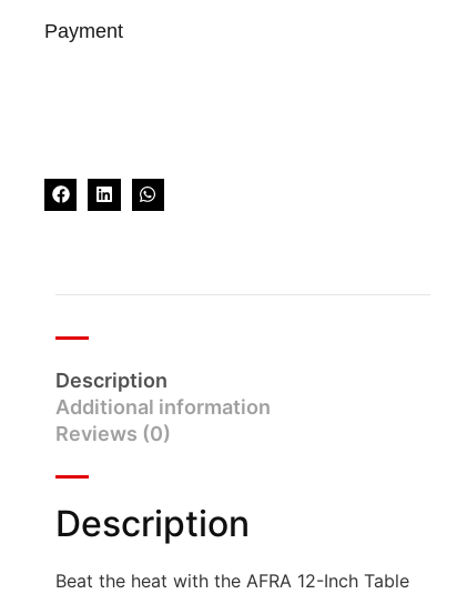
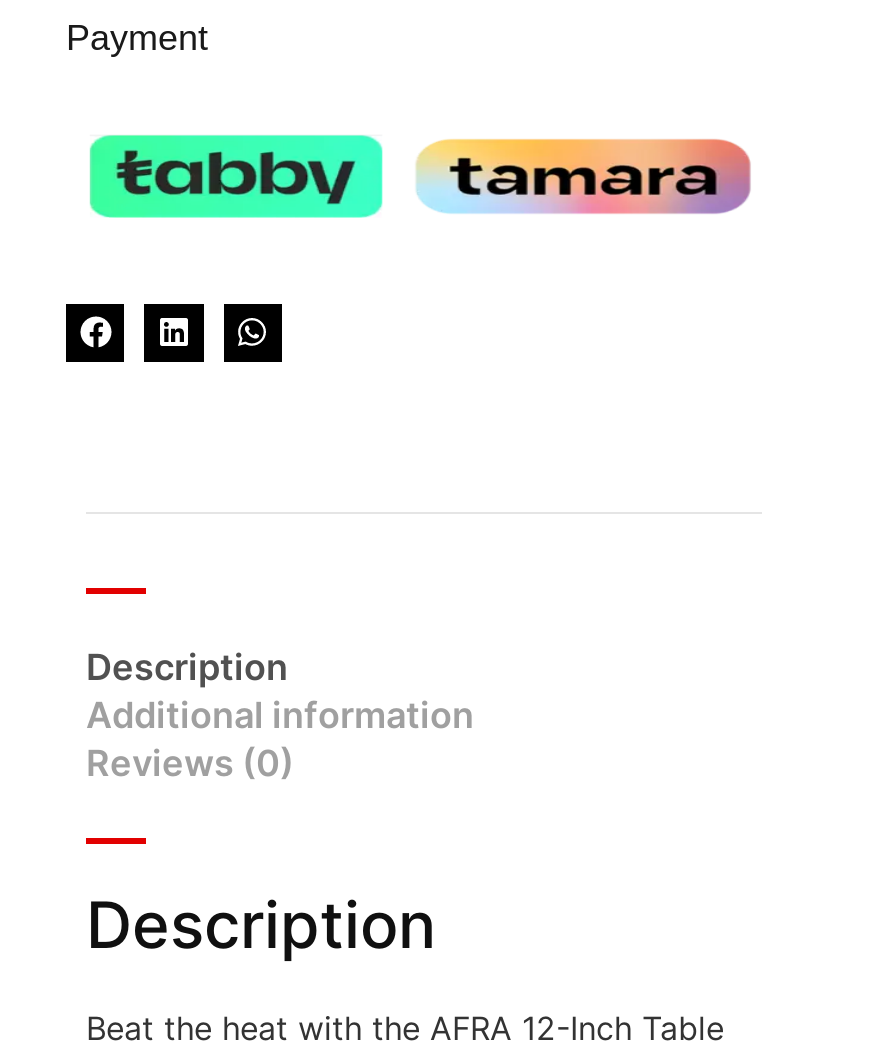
+ [image]

+ [image]
